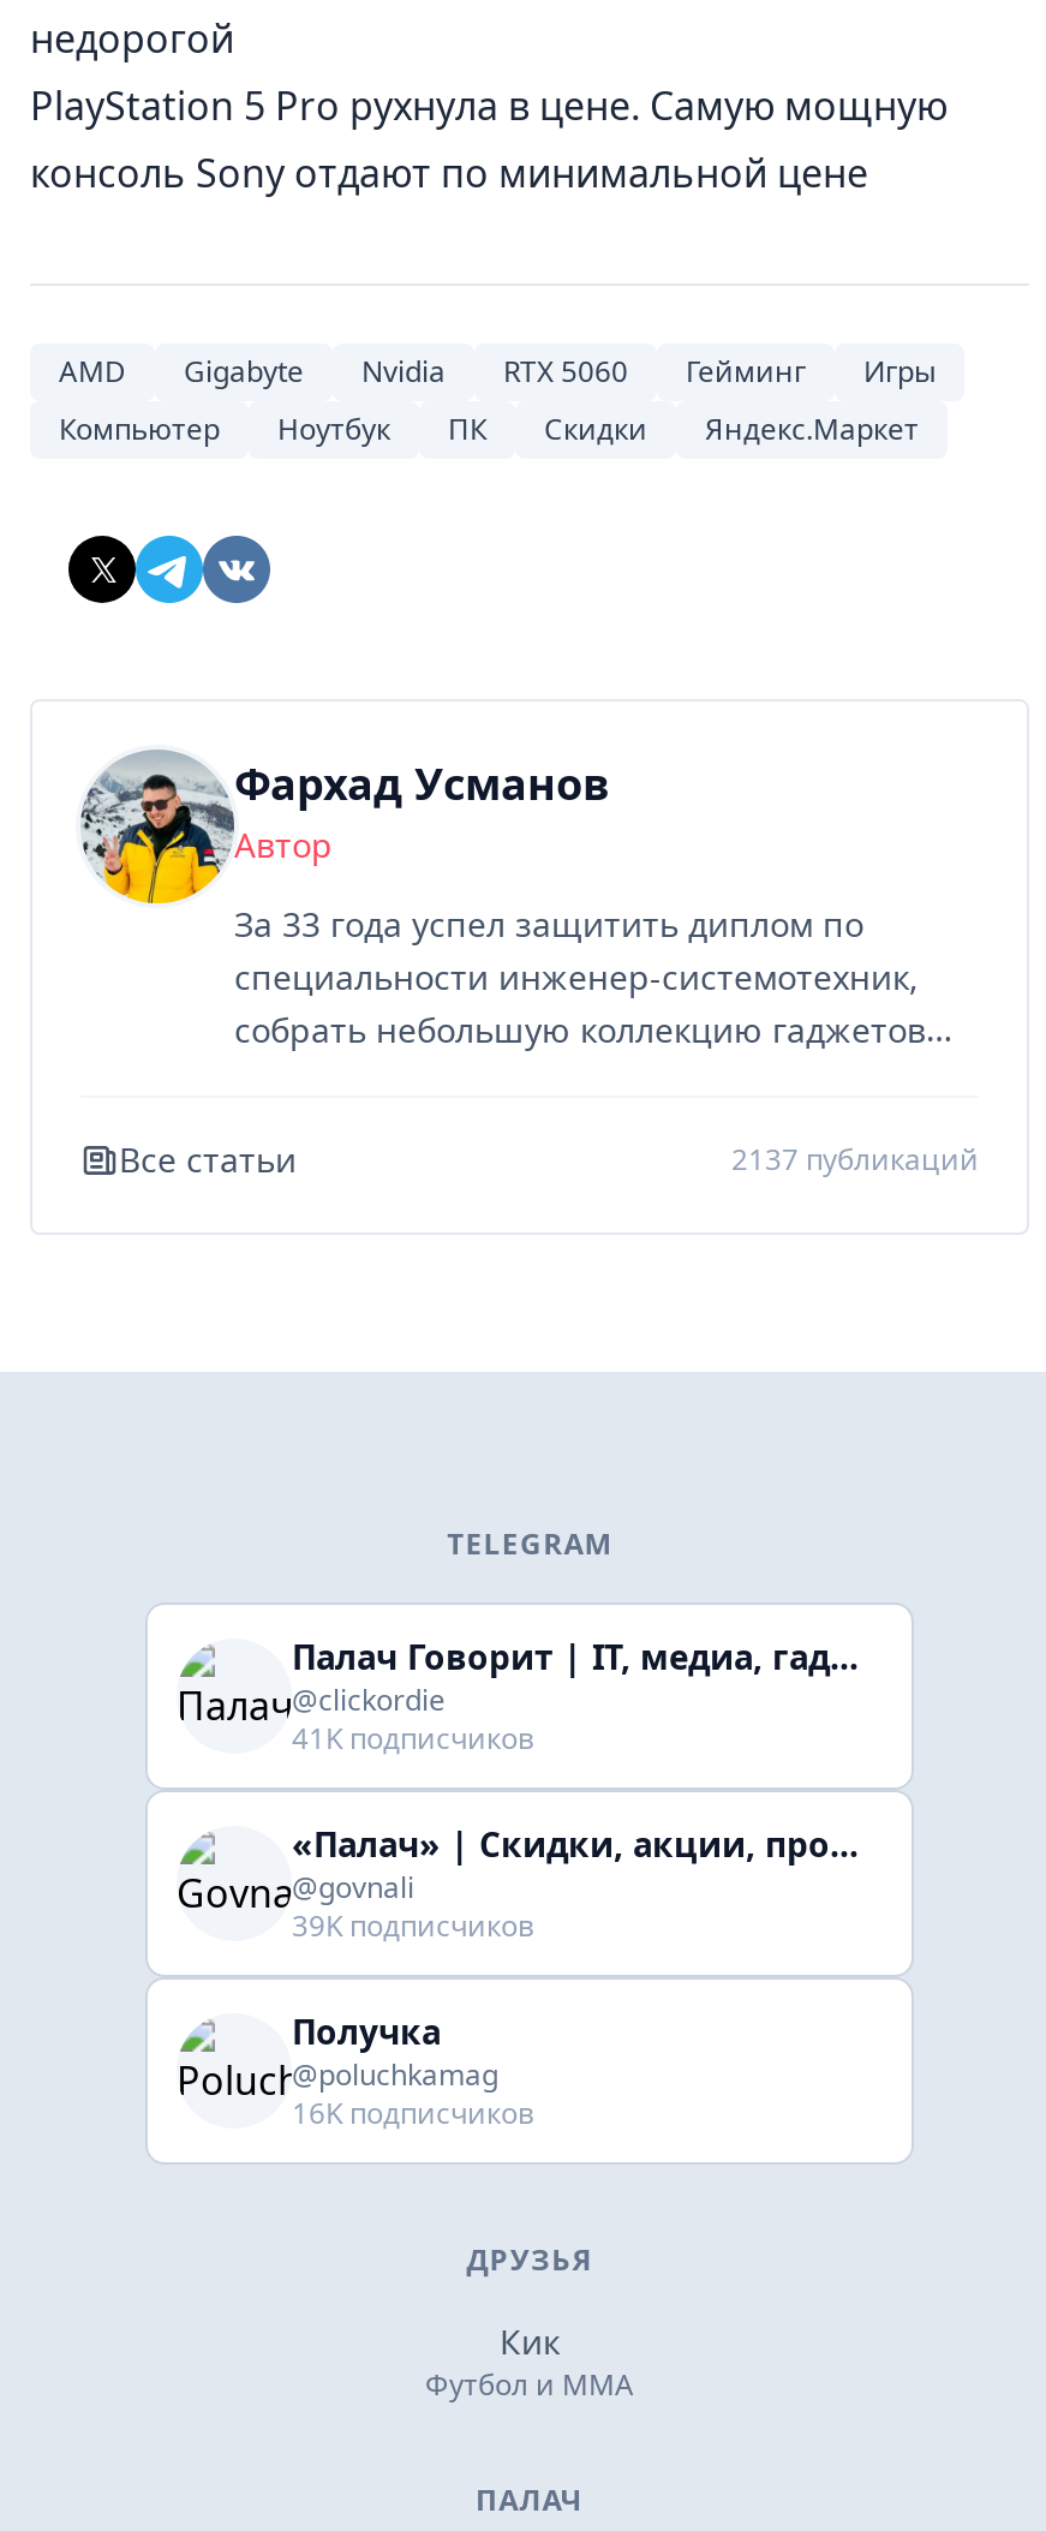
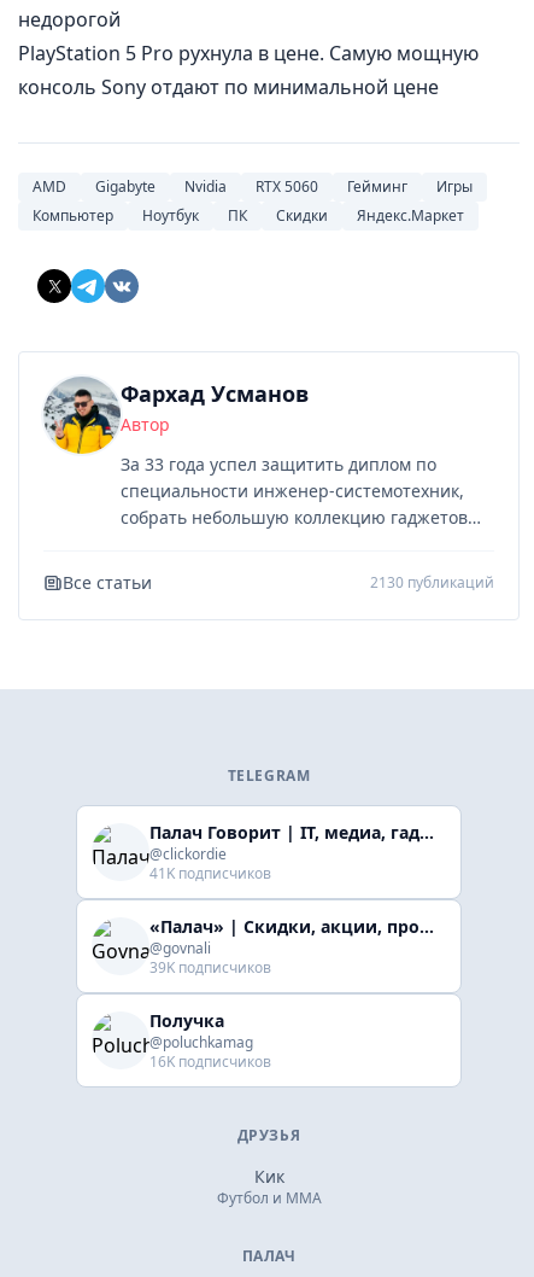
- 2137 публикаций
+ 2130 публикаций
